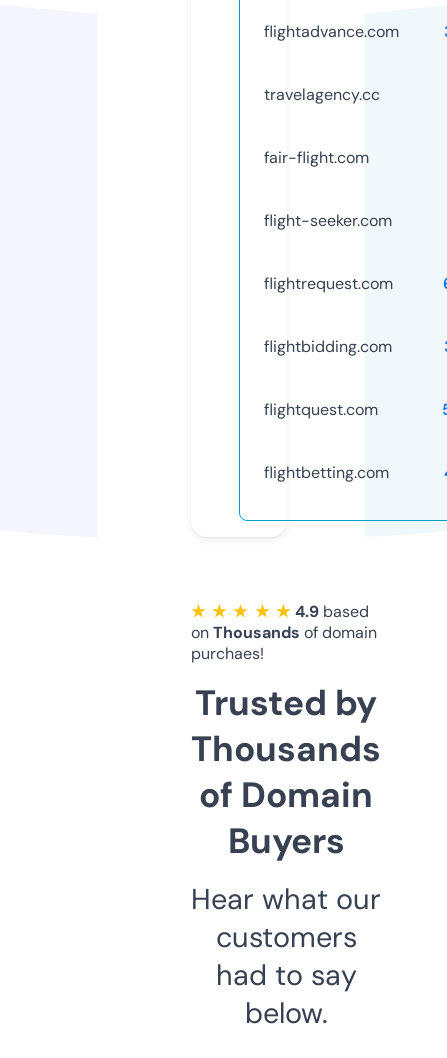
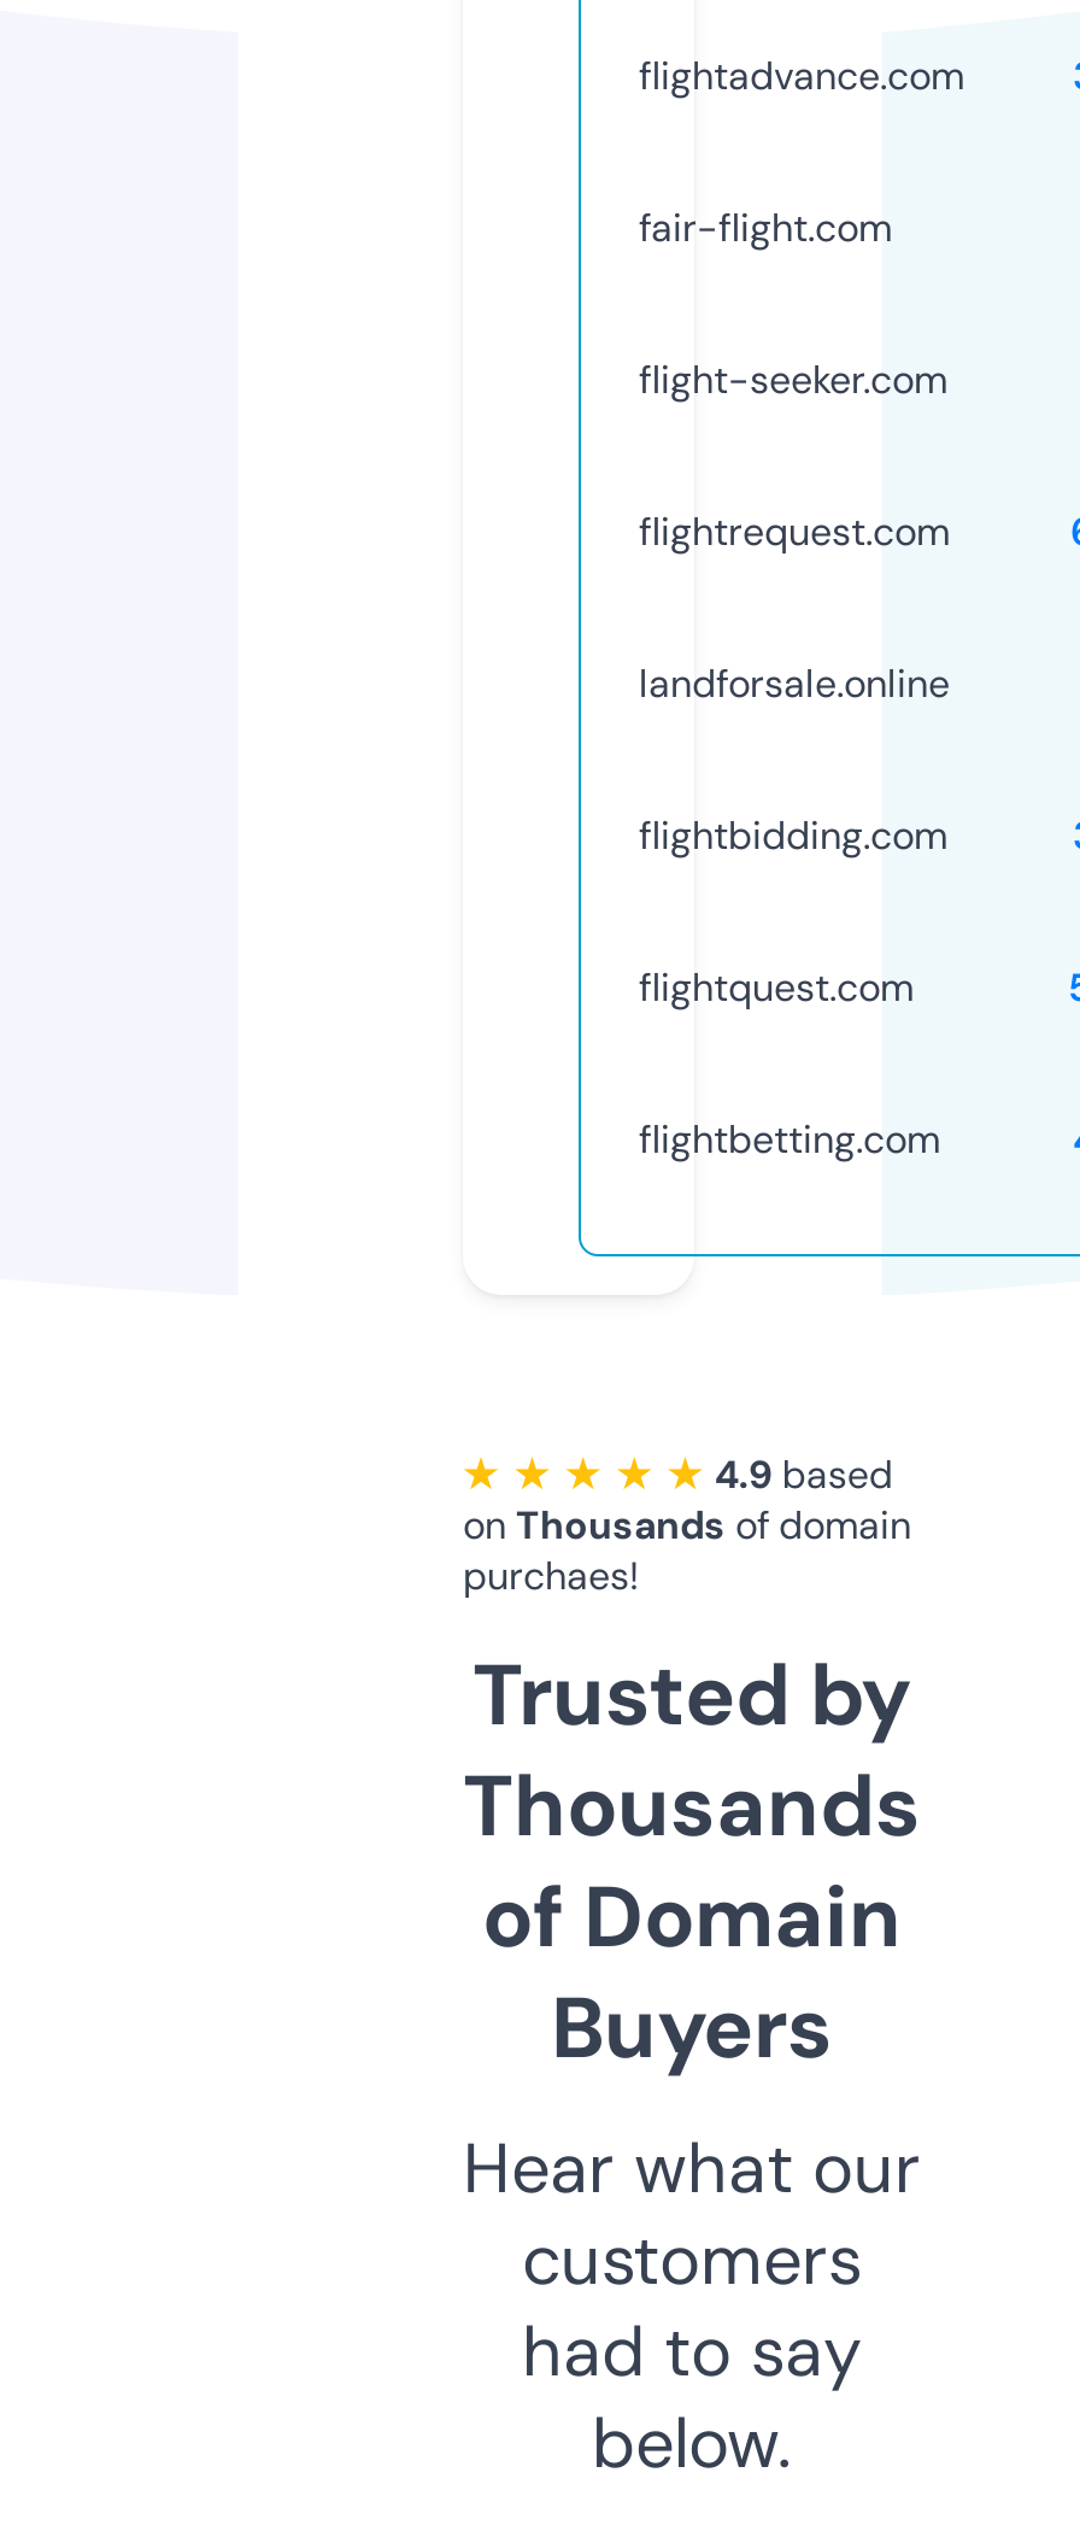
- travelagency.cc

moved up: fair-flight.com | flight-seeker.com | flightrequest.com

+ landforsale.online
